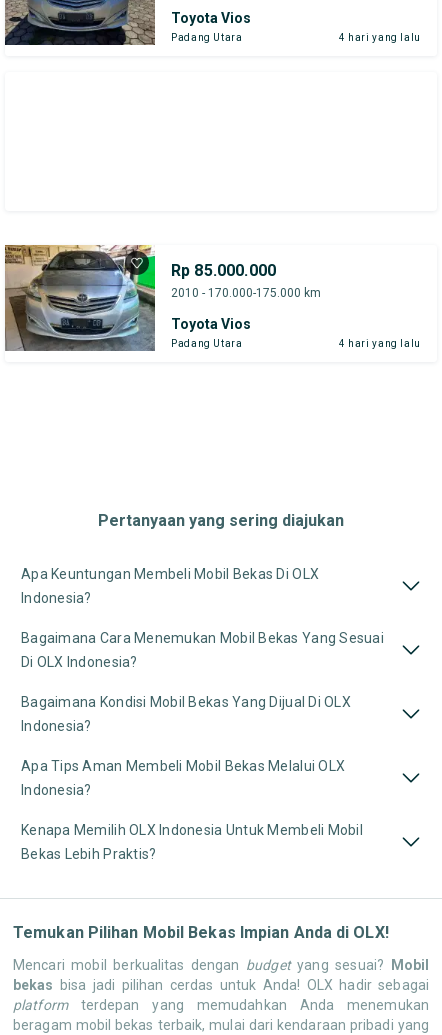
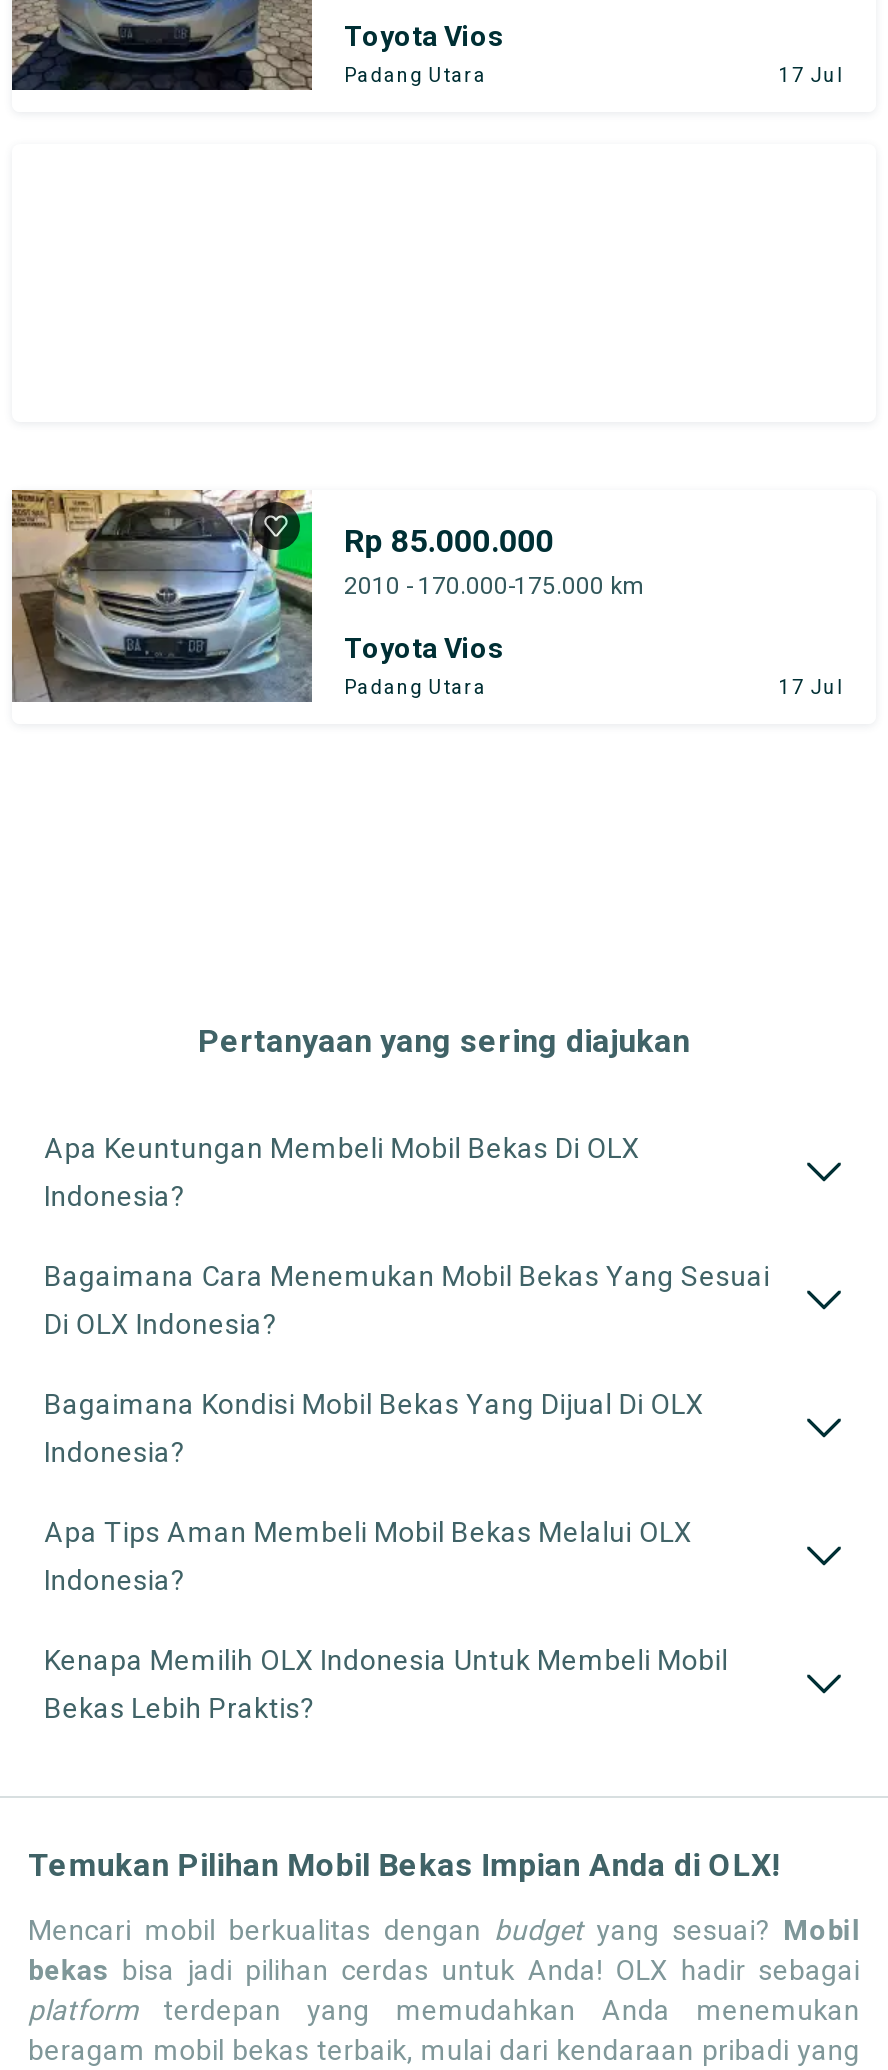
- 4 hari yang lalu
+ 17 Jul

- 4 hari yang lalu
+ 17 Jul
